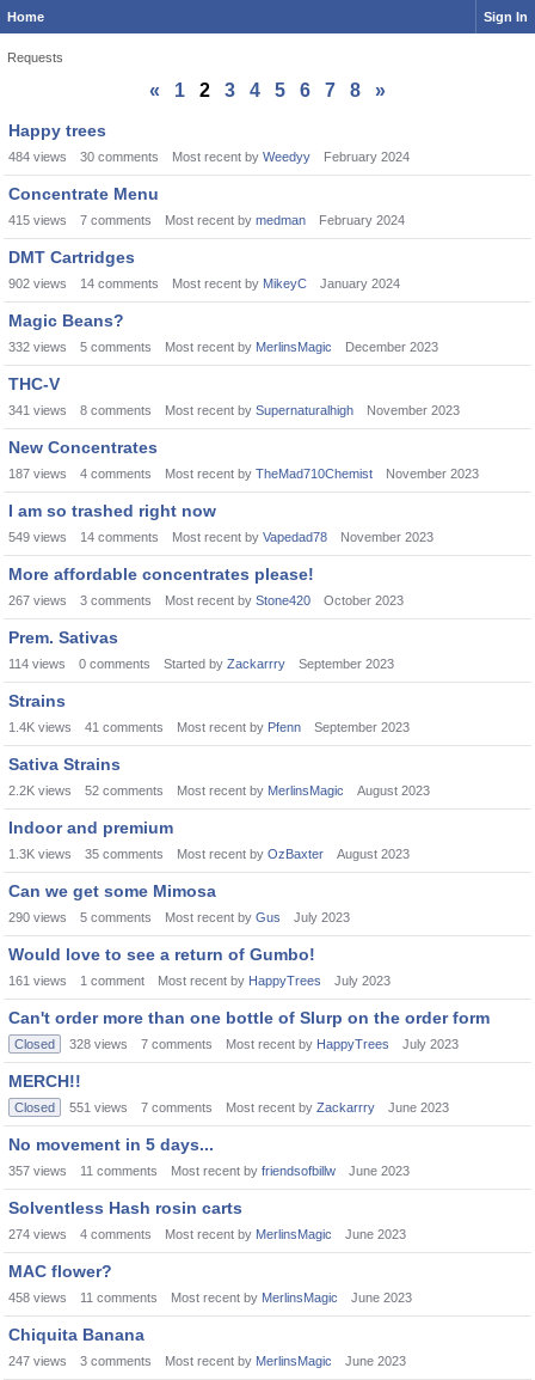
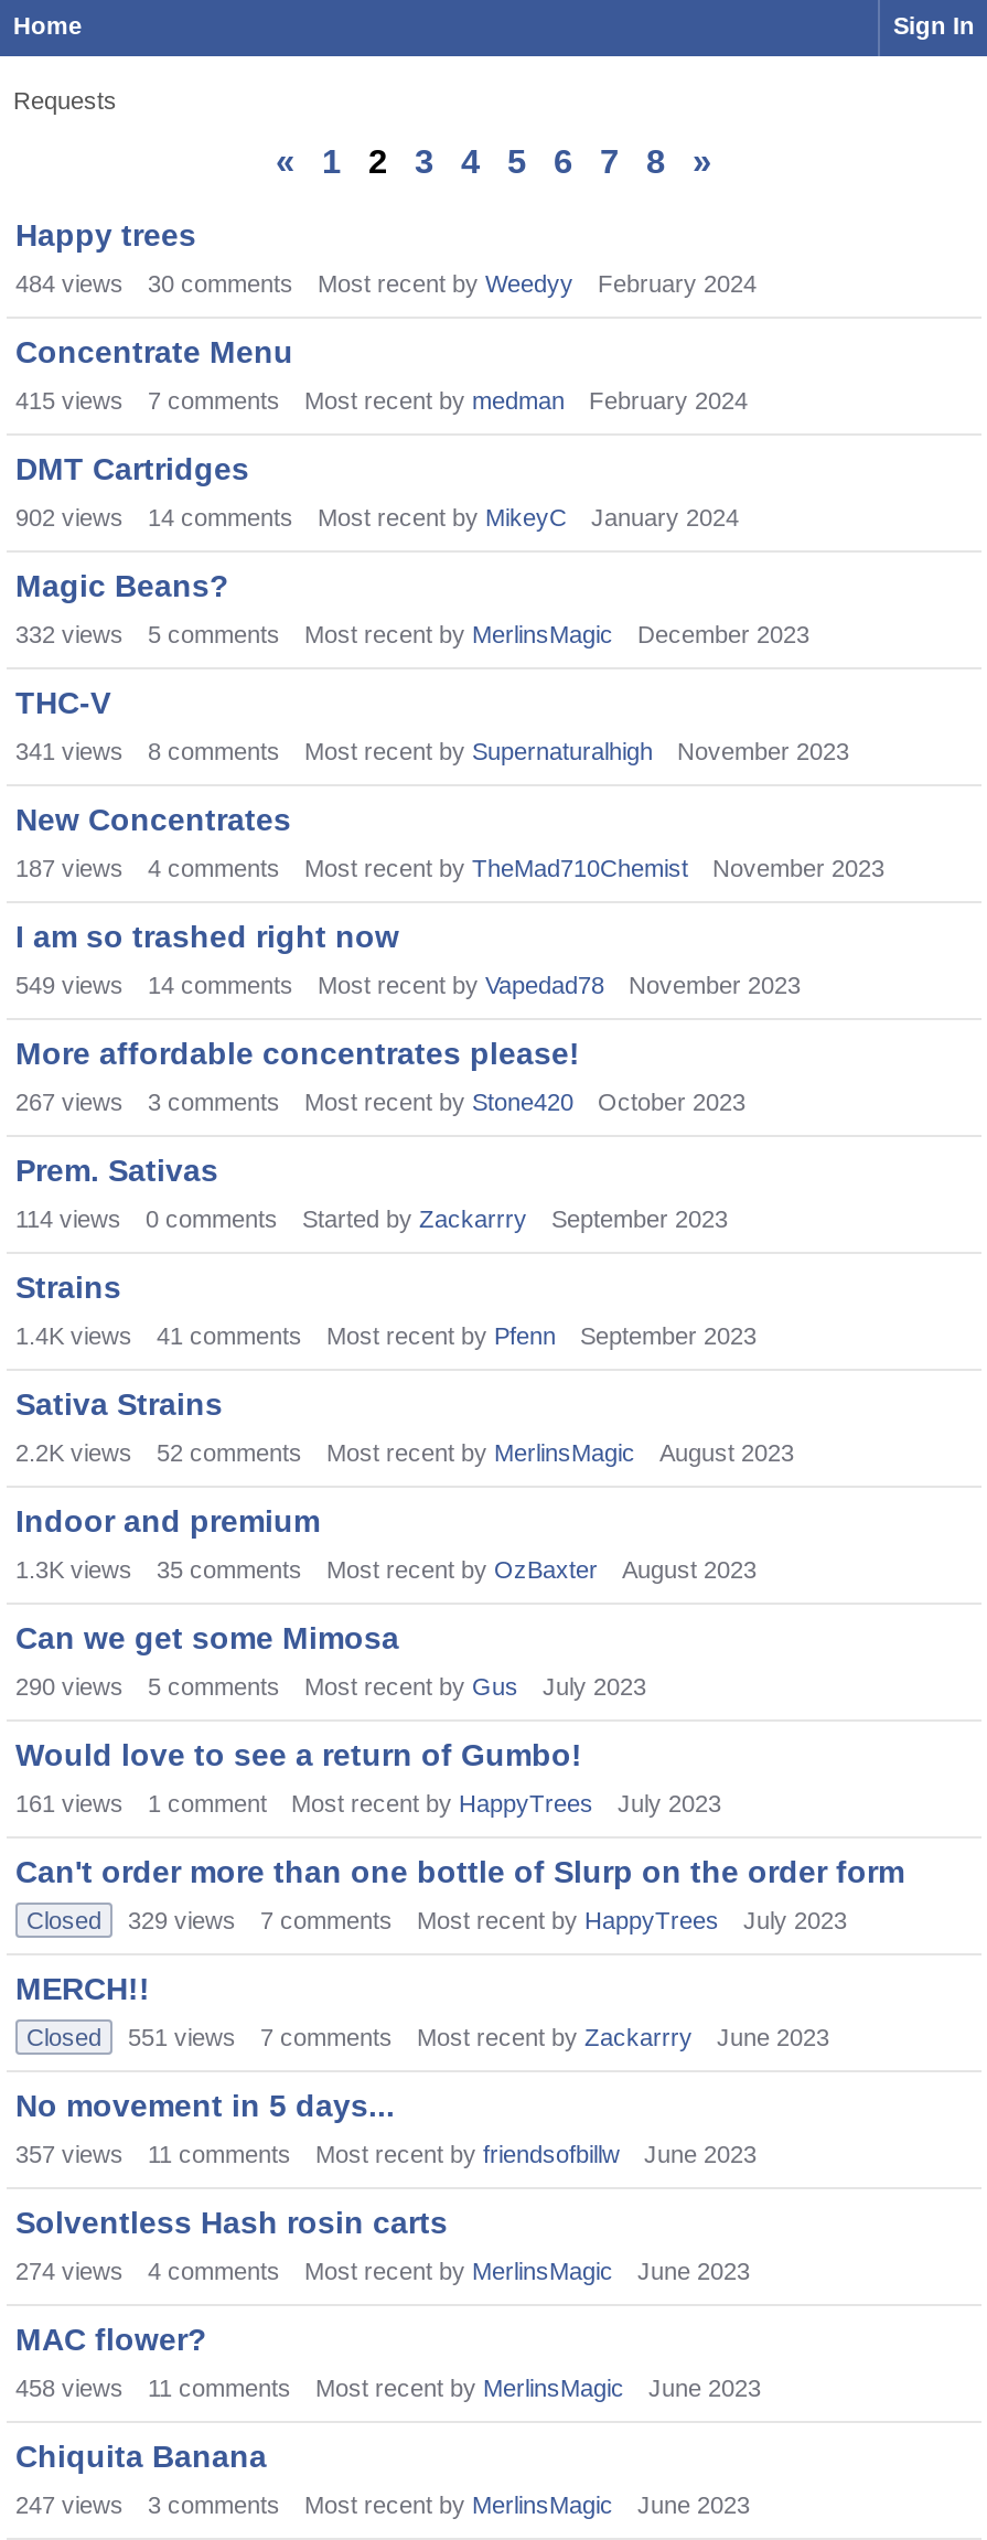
- Closed 328 views 7 comments Most recent by HappyTrees July 2023
+ Closed 329 views 7 comments Most recent by HappyTrees July 2023
